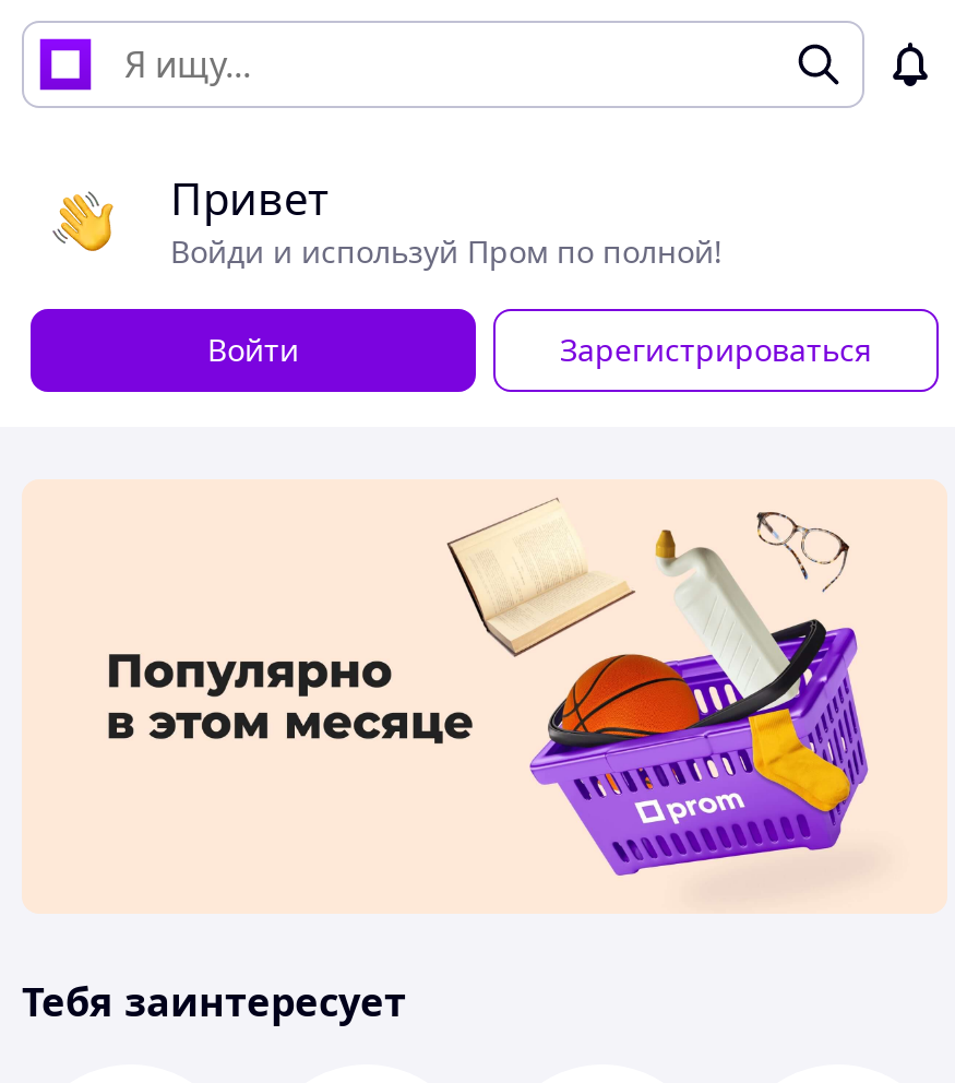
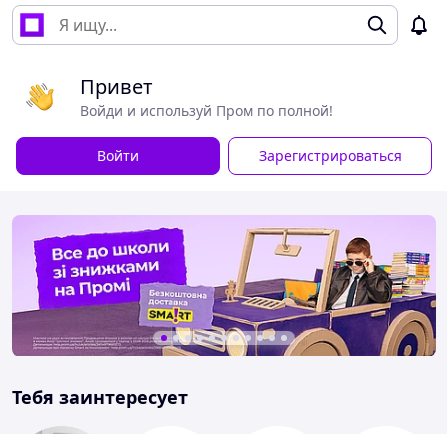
- [image]
+ [image]
